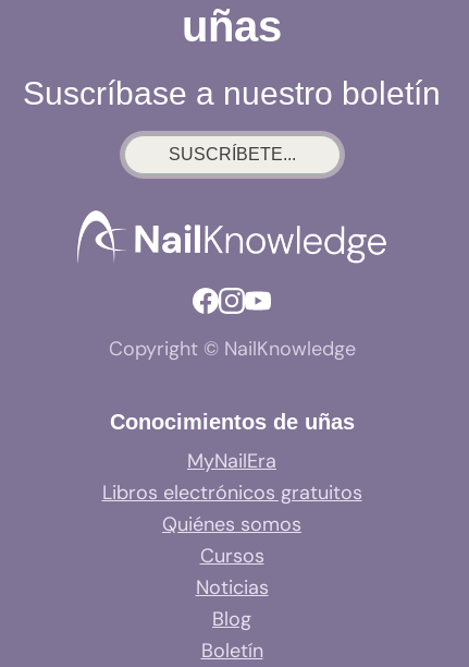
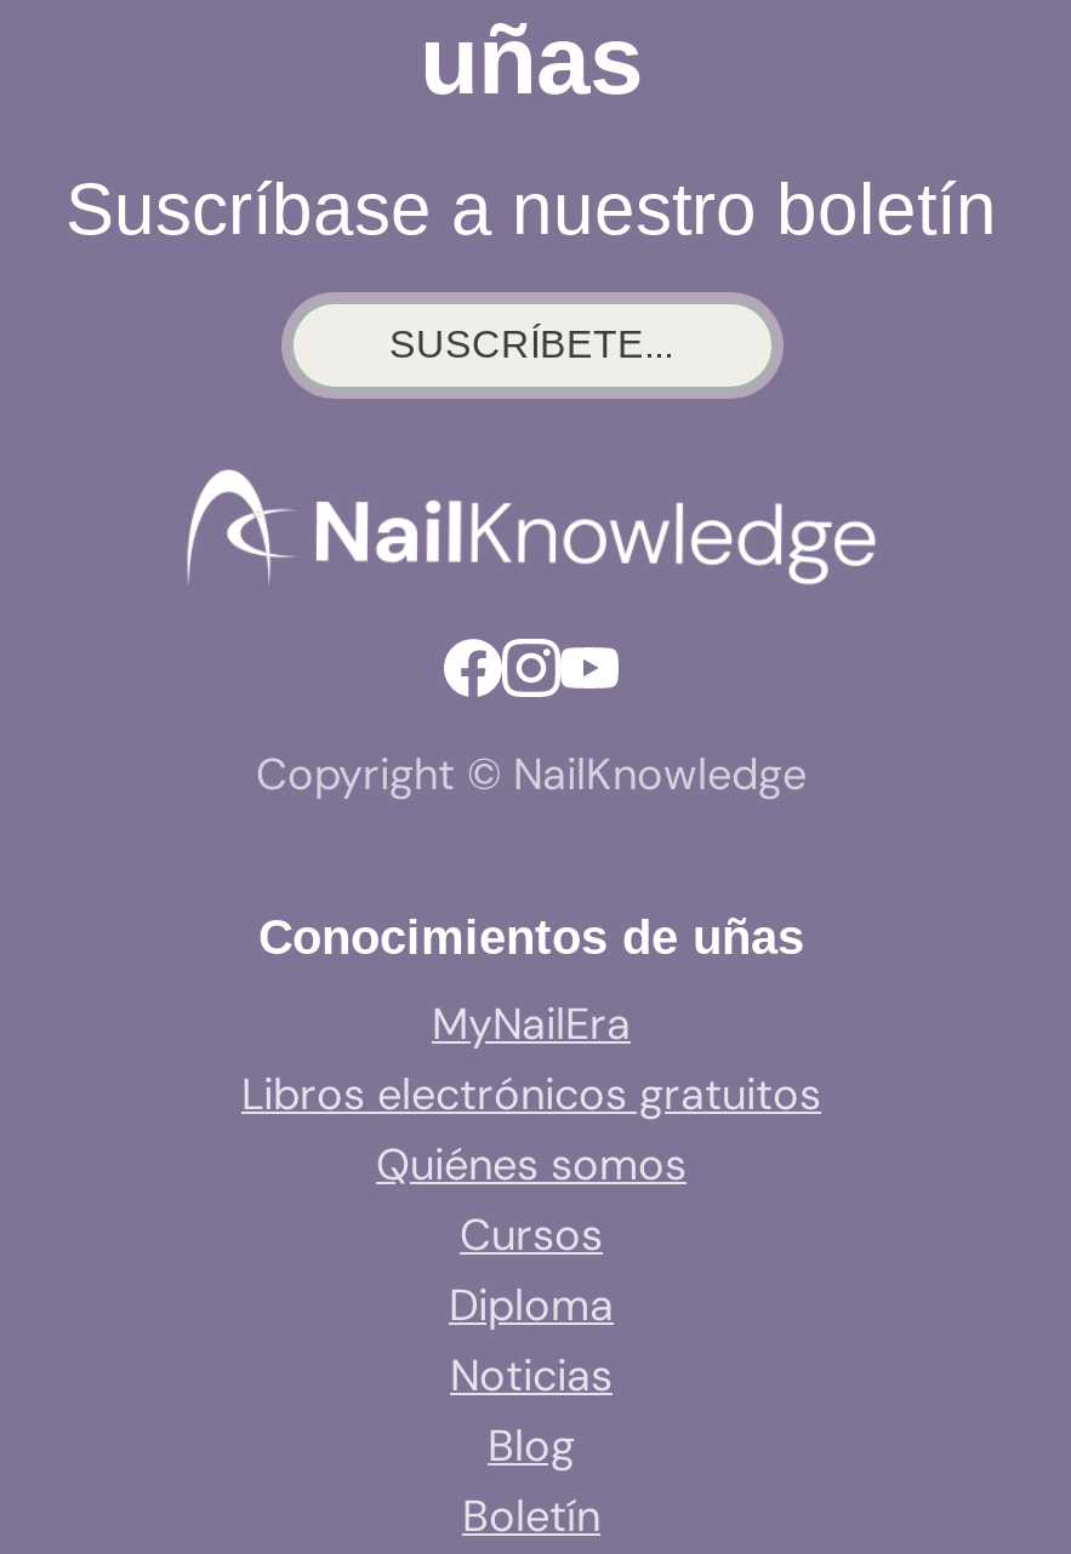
+ Diploma
